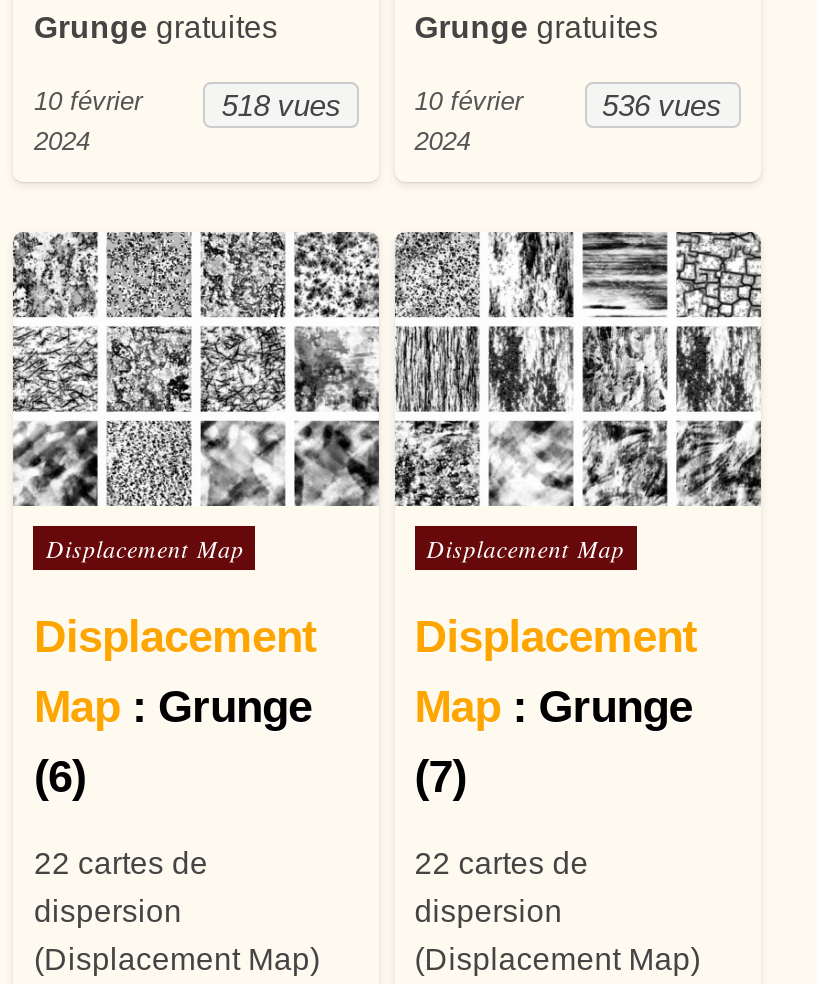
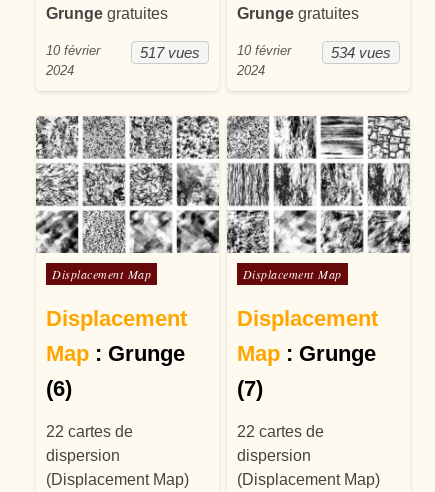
- 518 vues
+ 517 vues

- 536 vues
+ 534 vues
